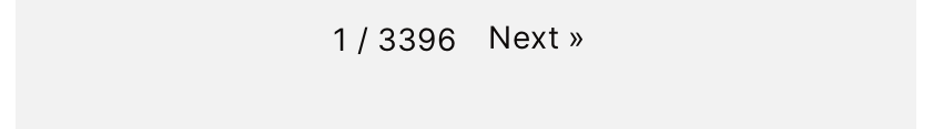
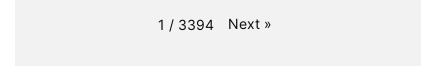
- 1 / 3396 Next »
+ 1 / 3394 Next »
